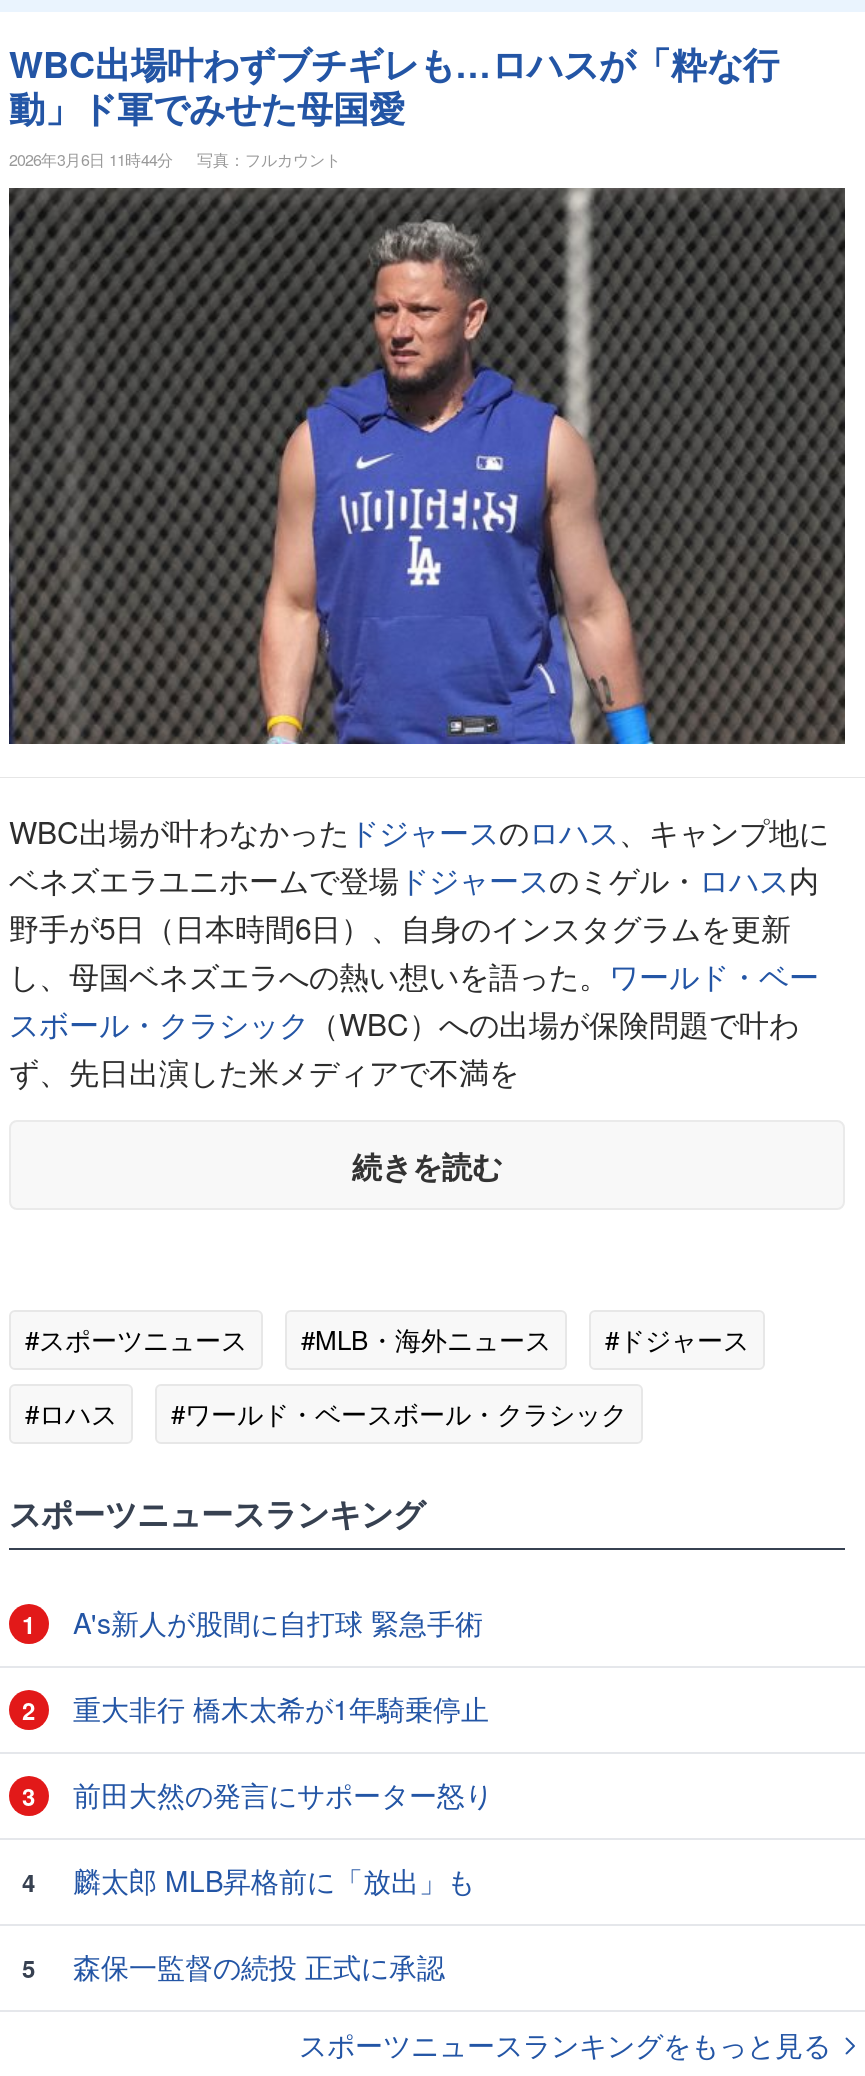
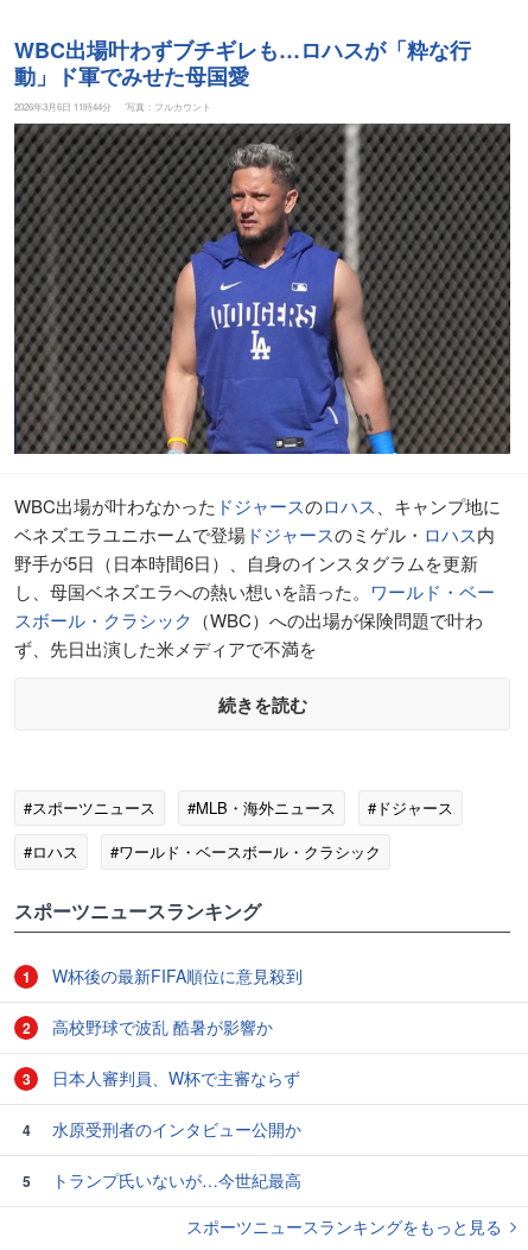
- A's新人が股間に自打球 緊急手術
+ W杯後の最新FIFA順位に意見殺到

- 重大非行 橋木太希が1年騎乗停止
+ 高校野球で波乱 酷暑が影響か

- 前田大然の発言にサポーター怒り
+ 日本人審判員、W杯で主審ならず

- 麟太郎 MLB昇格前に「放出」も
+ 水原受刑者のインタビュー公開か

- 森保一監督の続投 正式に承認
+ トランプ氏いないが…今世紀最高
